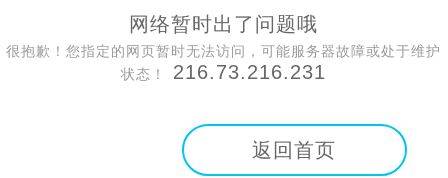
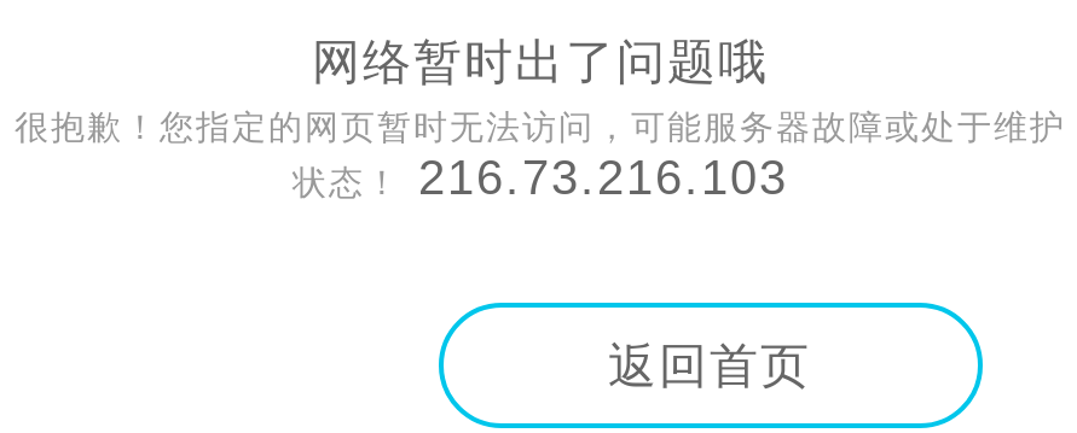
- 状态！216.73.216.231
+ 状态！216.73.216.103
